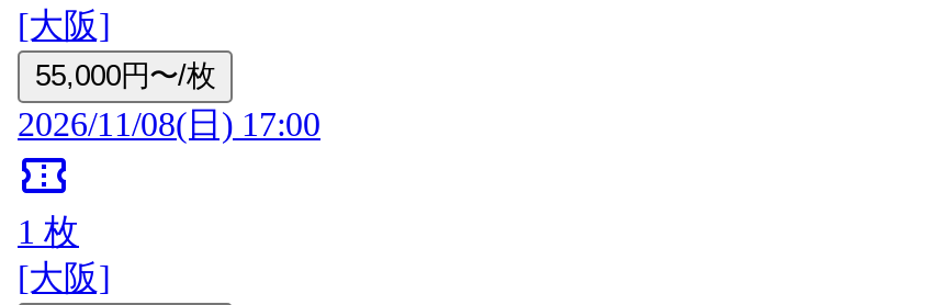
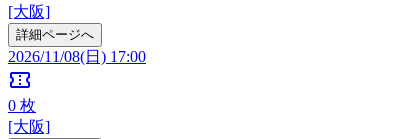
- 55,000円〜/枚
+ 詳細ページへ

- 1枚
+ 0枚
